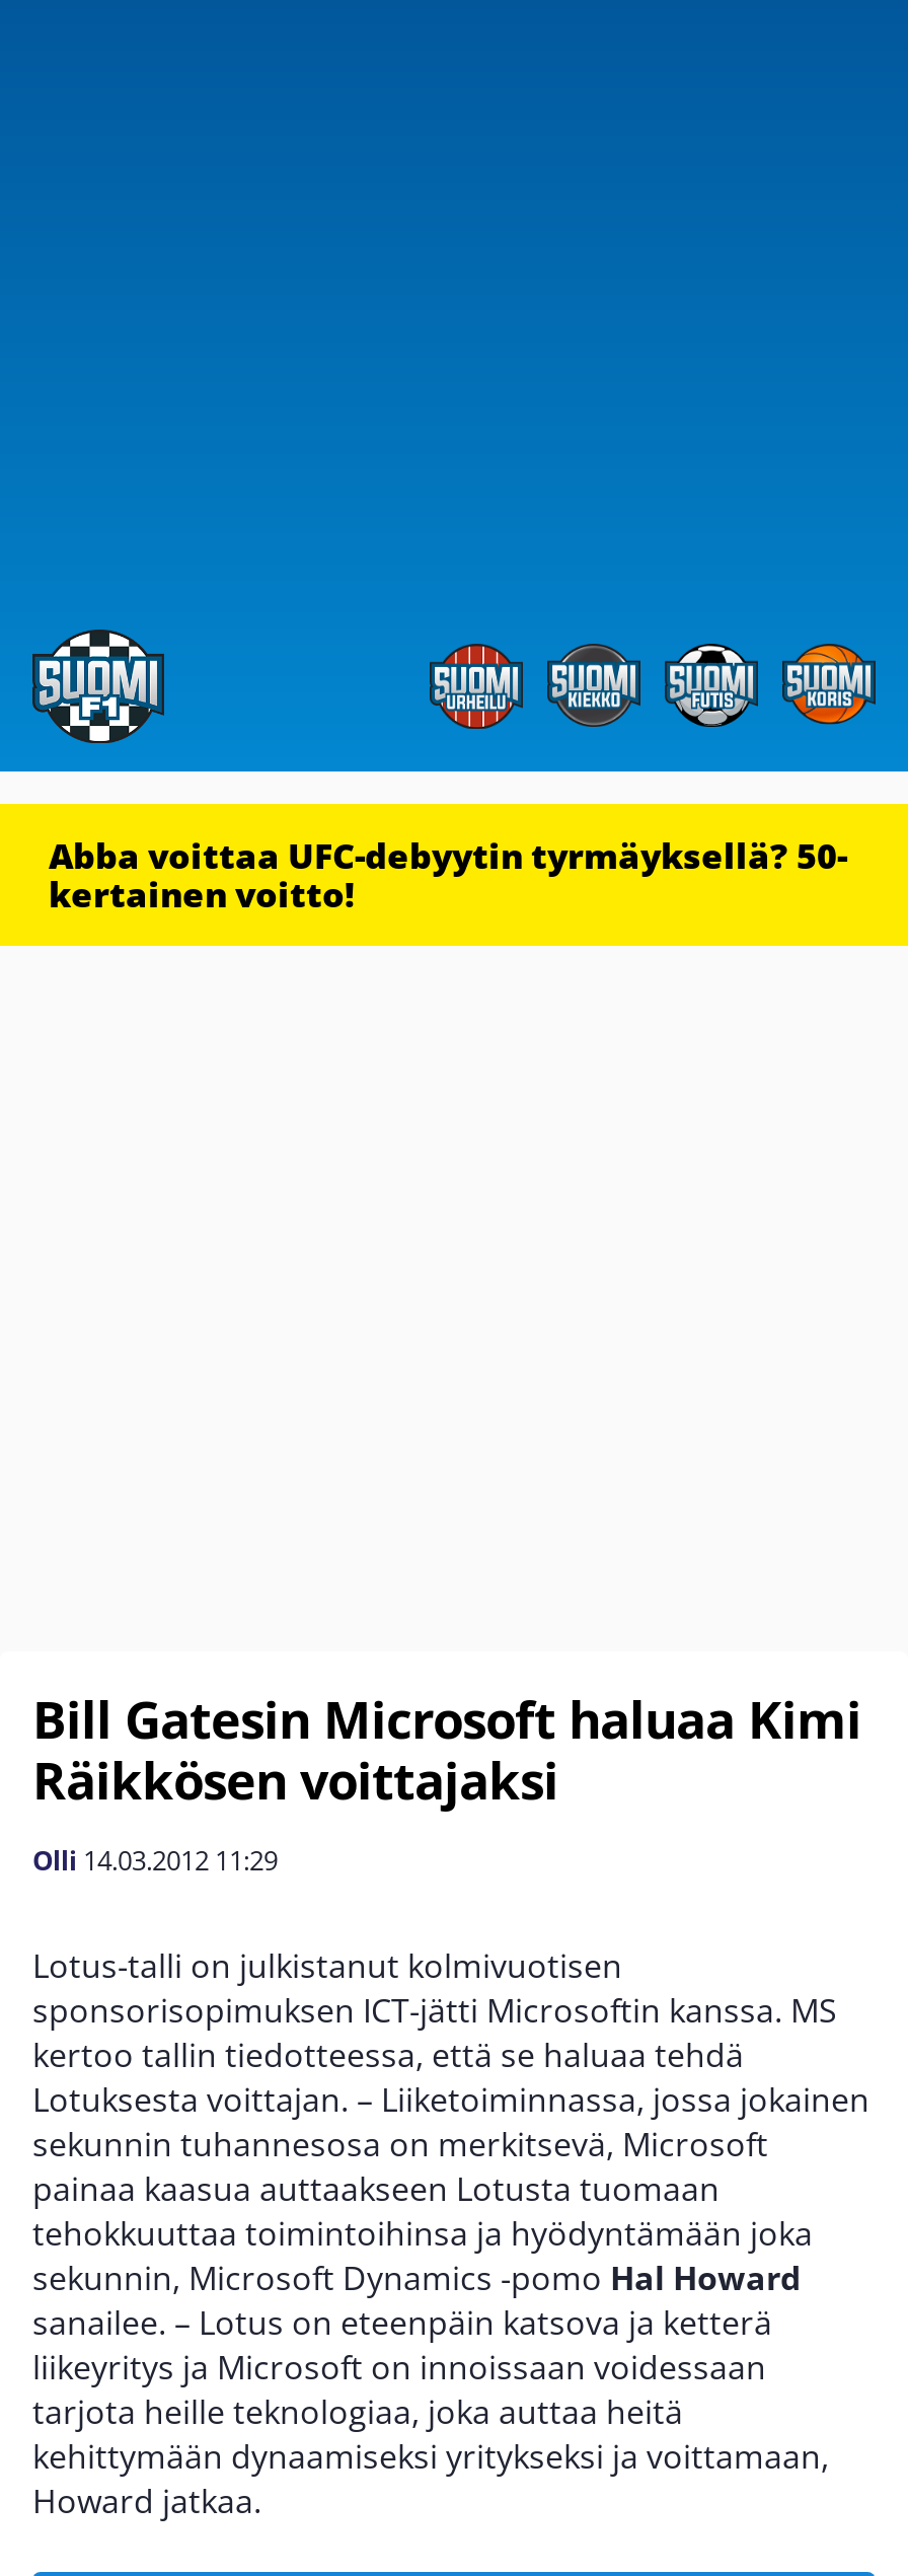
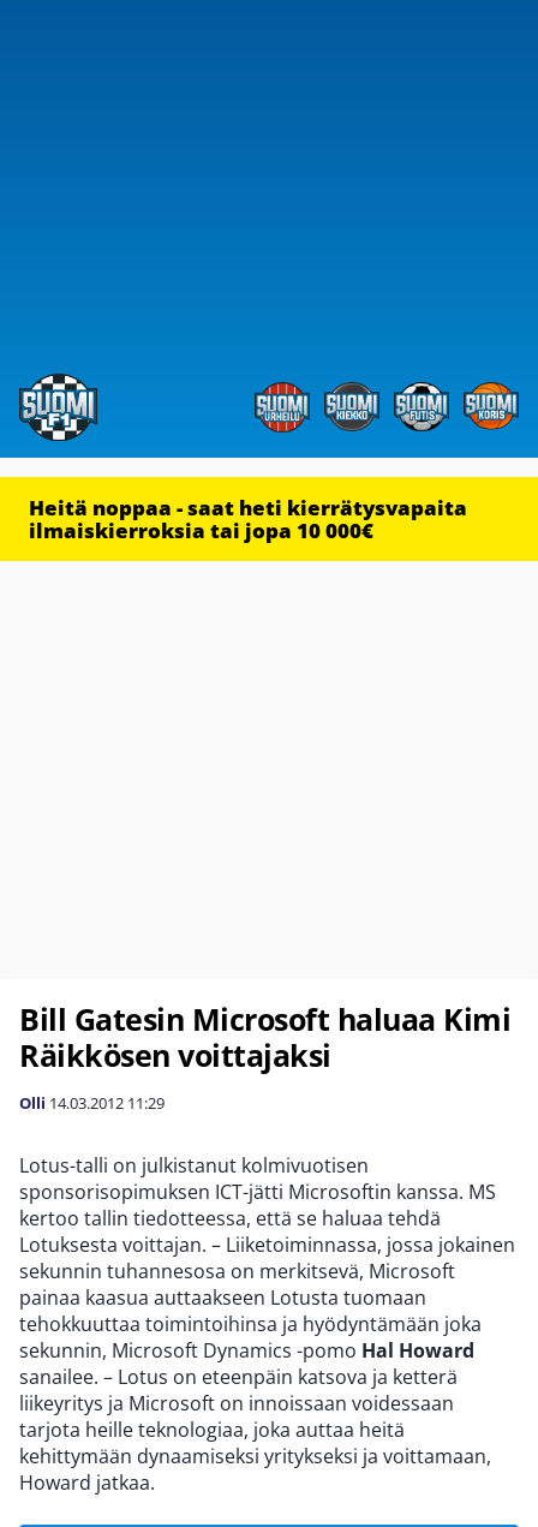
- Abba voittaa UFC-debyytin tyrmäyksellä? 50-
- kertainen voitto!
+ Heitä noppaa - saat heti kierrätysvapaita
+ ilmaiskierroksia tai jopa 10 000€
